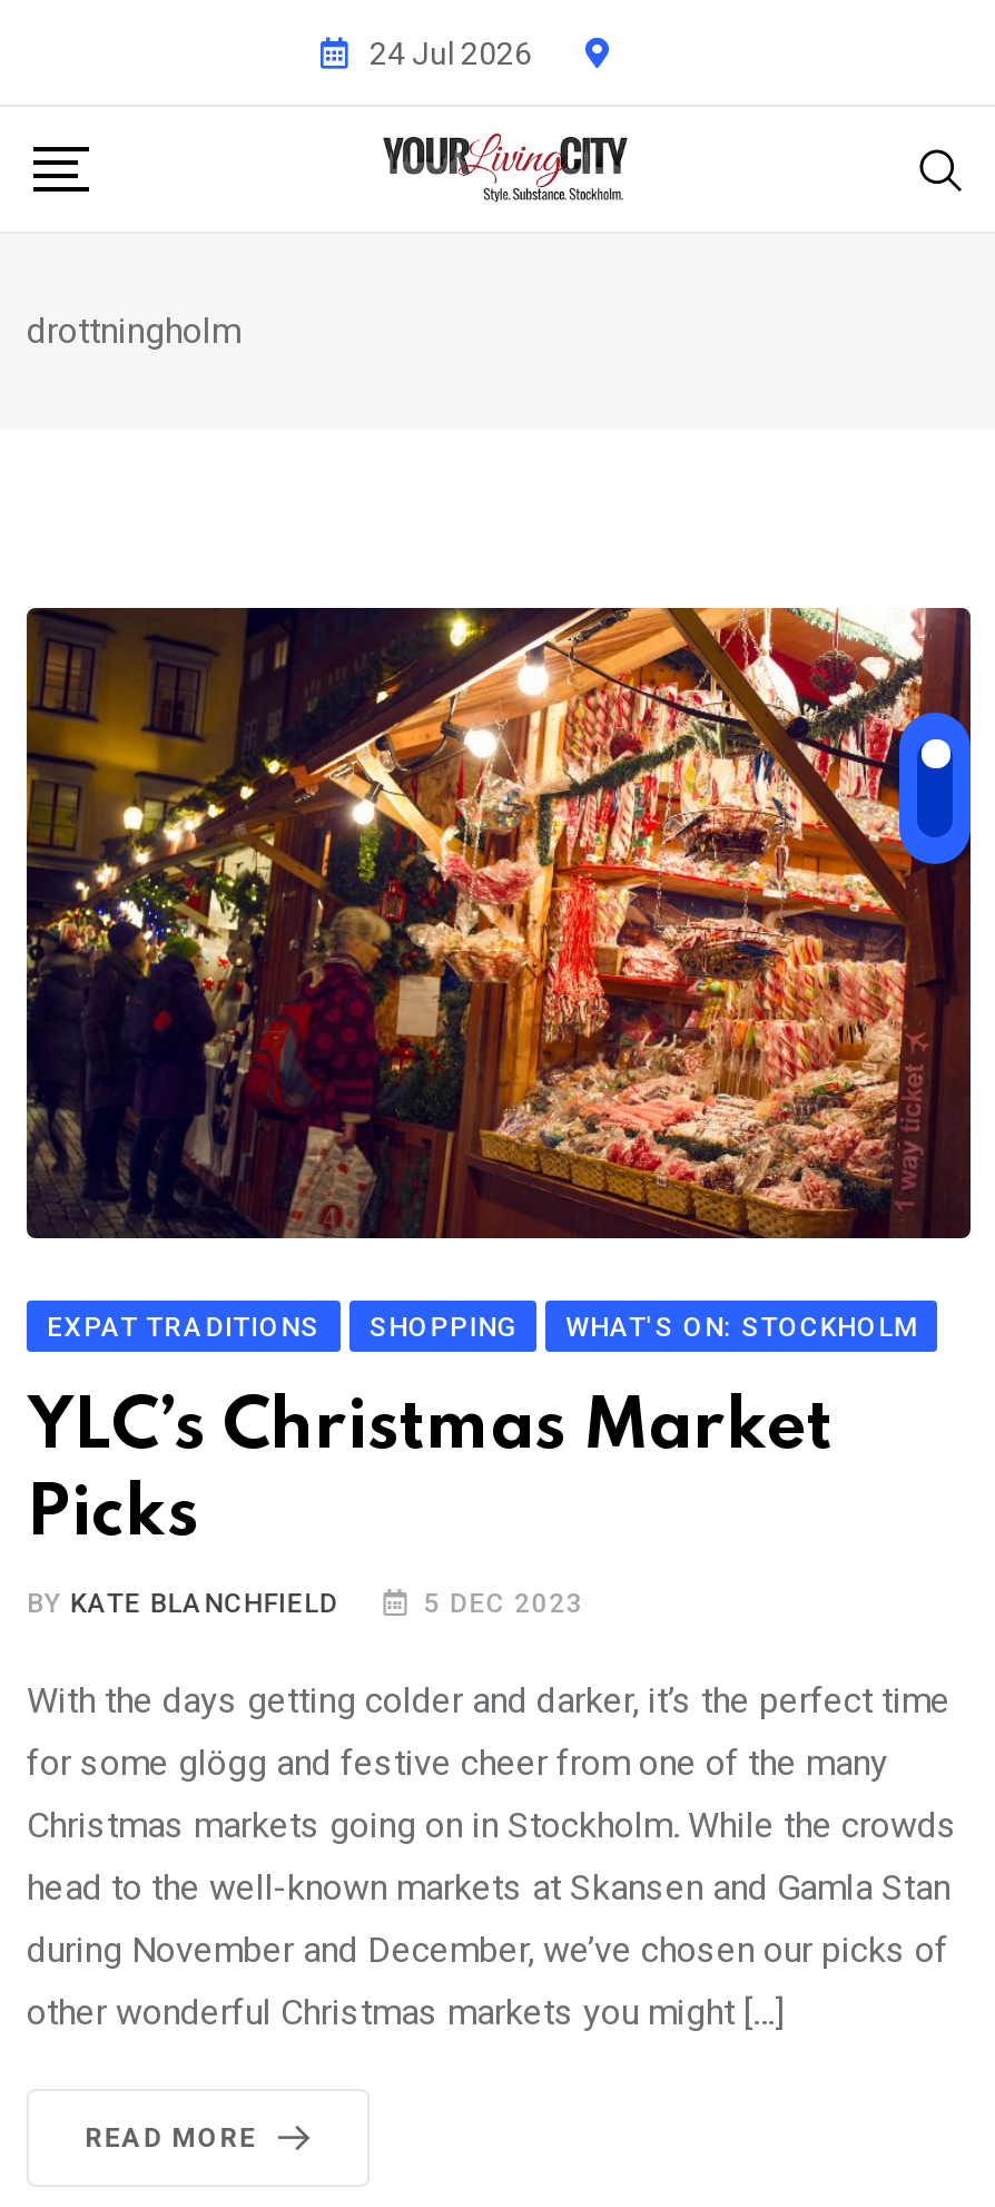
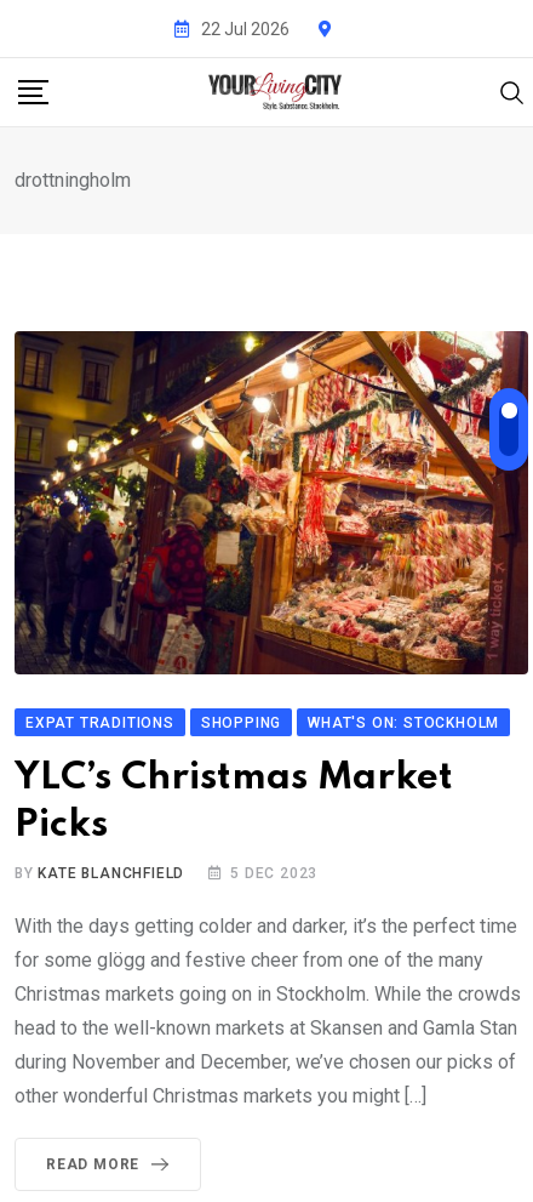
- 24 Jul 2026
+ 22 Jul 2026
